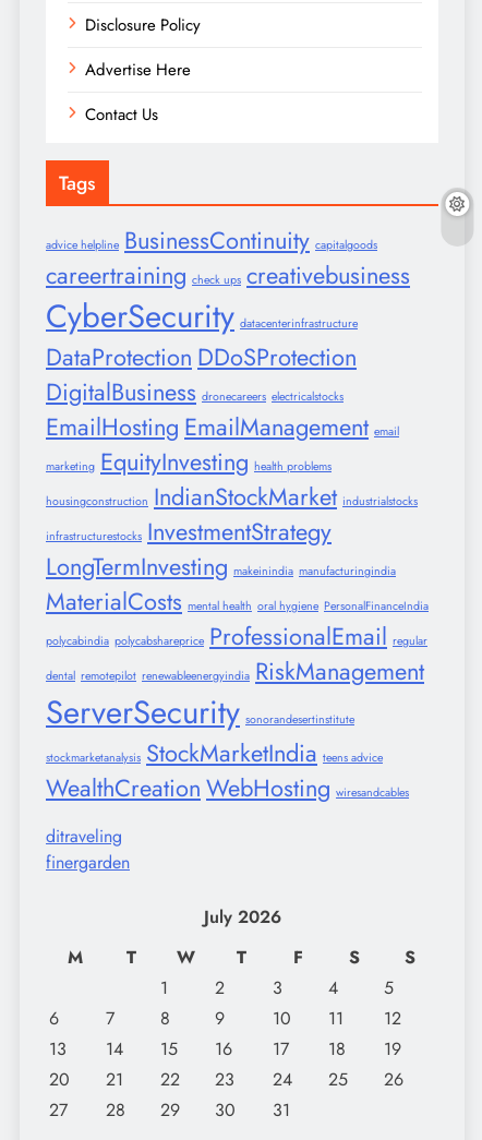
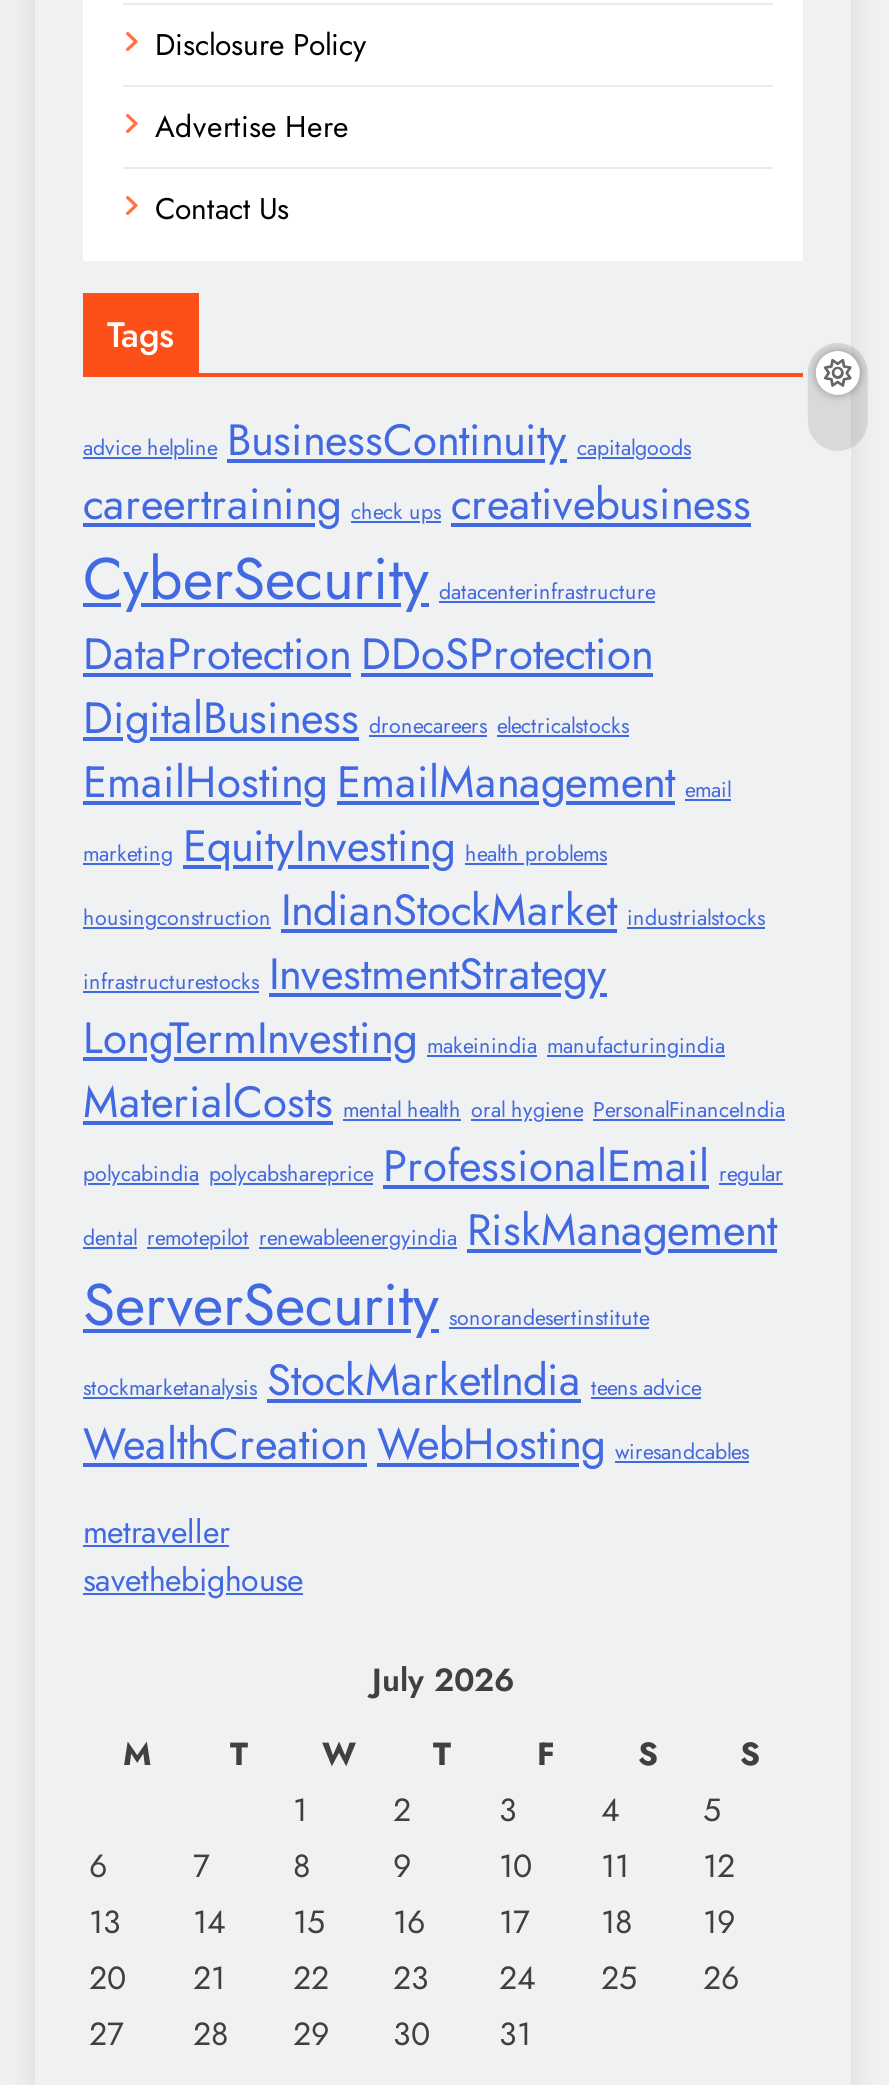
- ditraveling
- finergarden
+ metraveller
+ savethebighouse
